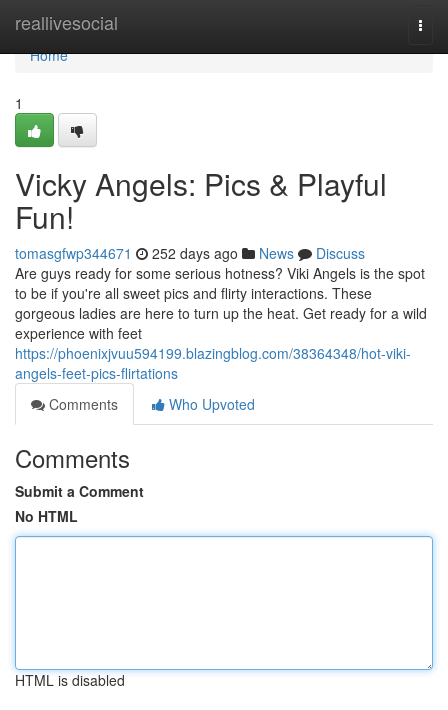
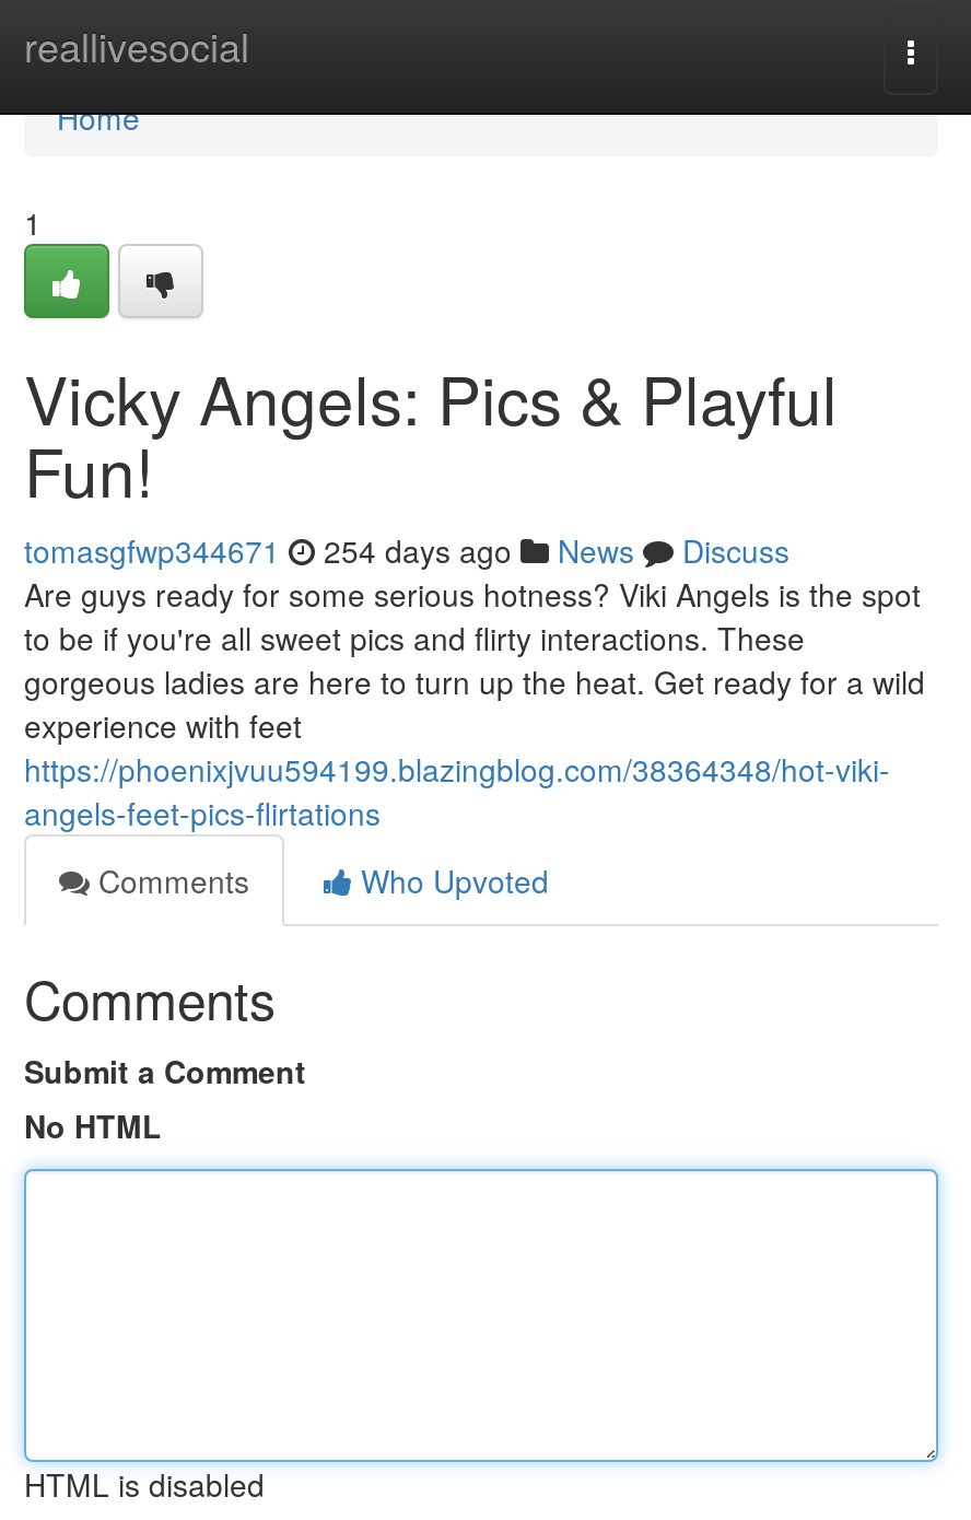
- tomasgfwp344671 252 days ago News Discuss
+ tomasgfwp344671 254 days ago News Discuss
